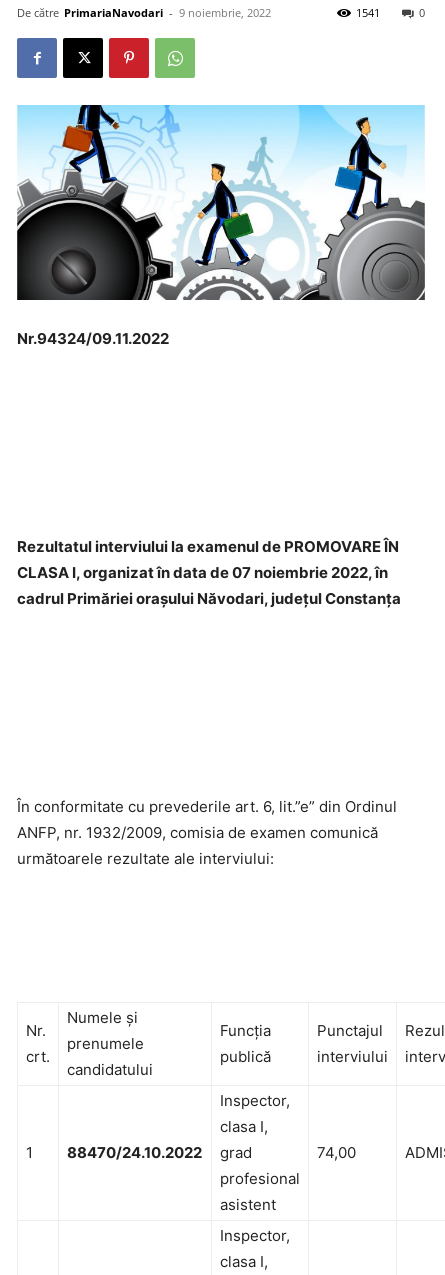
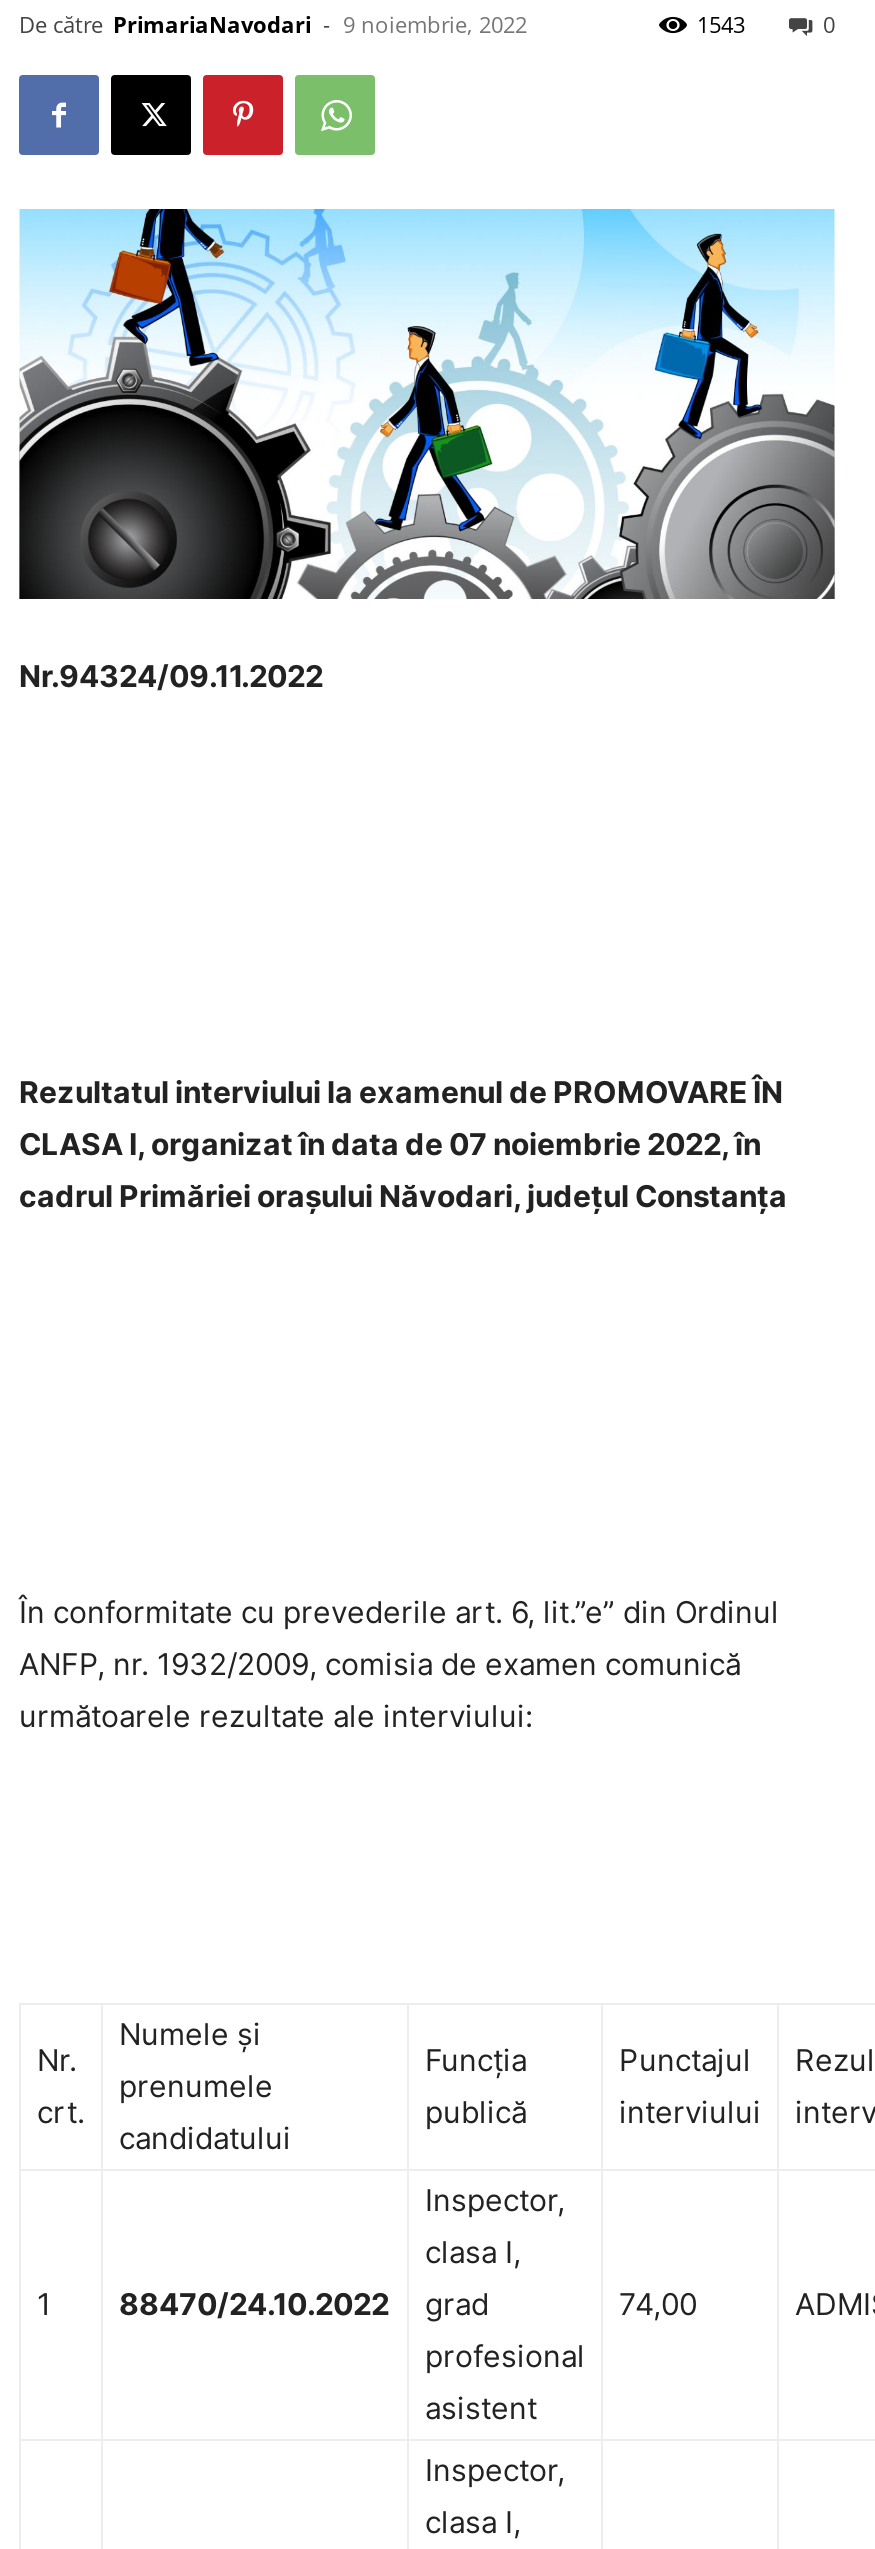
- 1541
+ 1543
